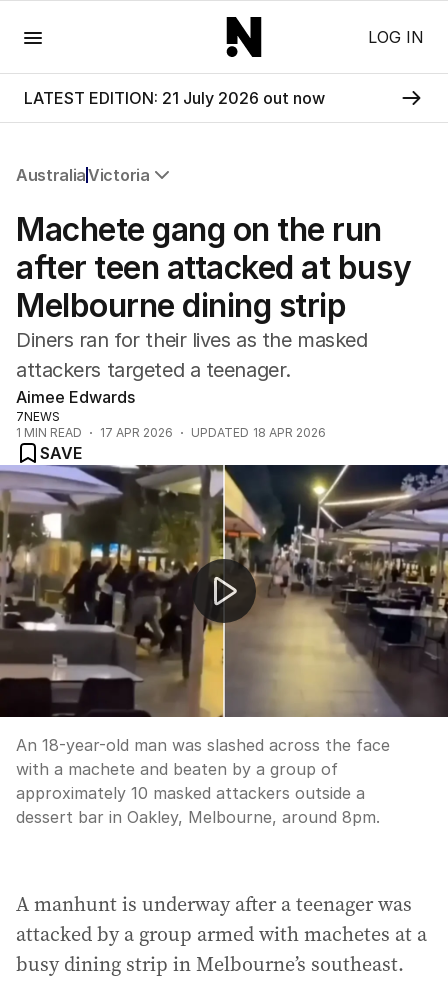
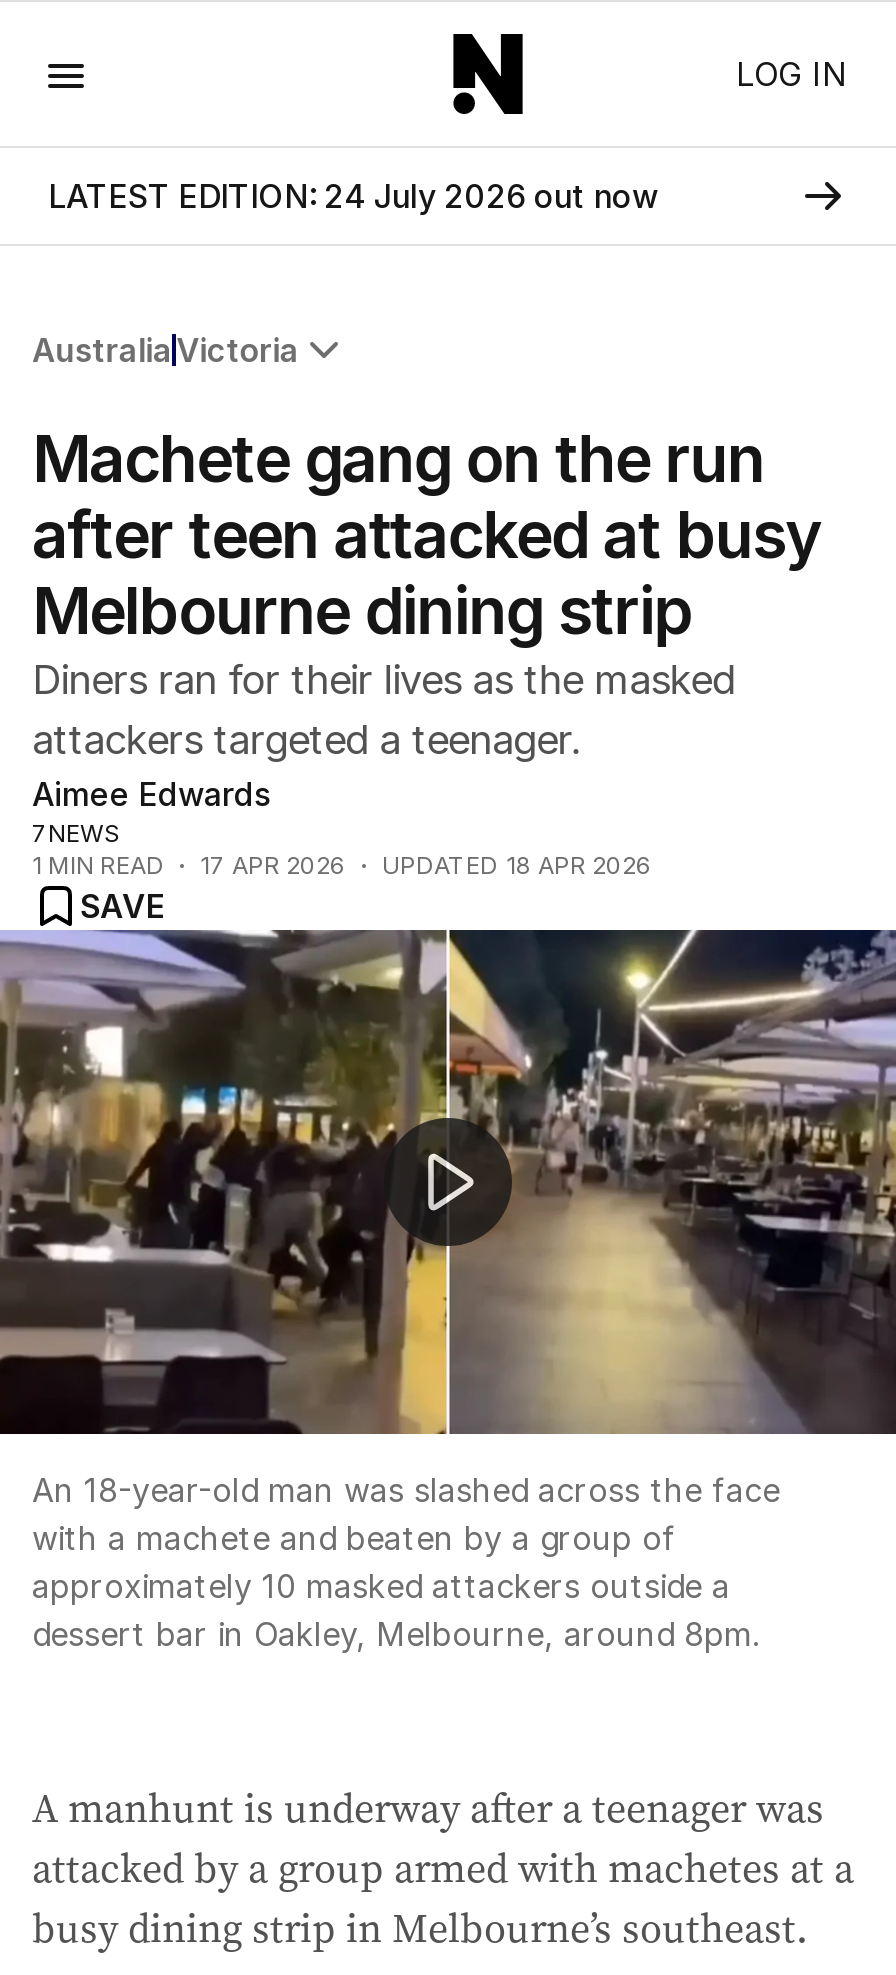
- LATEST EDITION: 21 July 2026 out now
+ LATEST EDITION: 24 July 2026 out now
